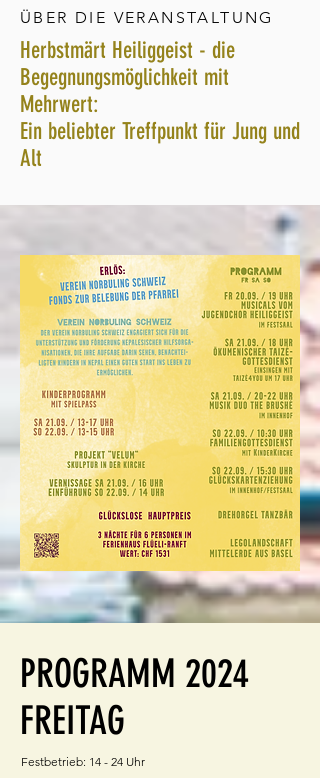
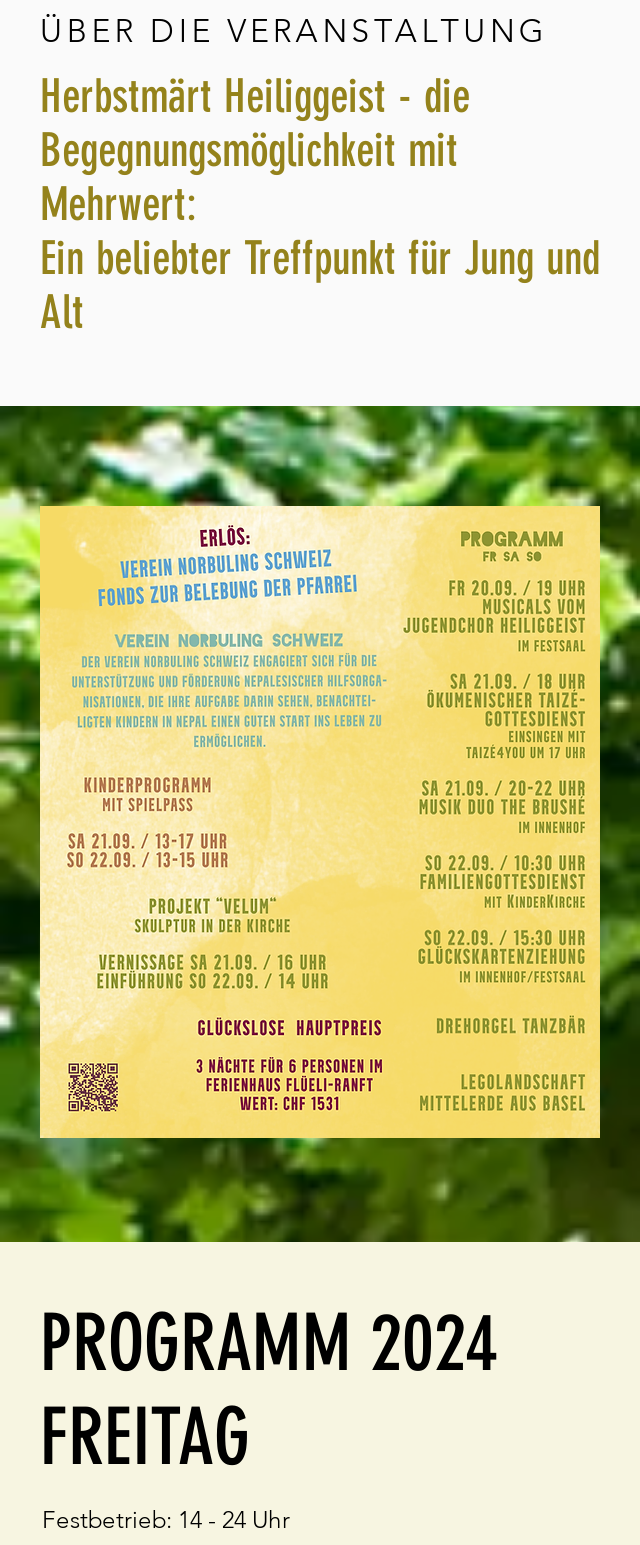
- [image]
+ [image]
